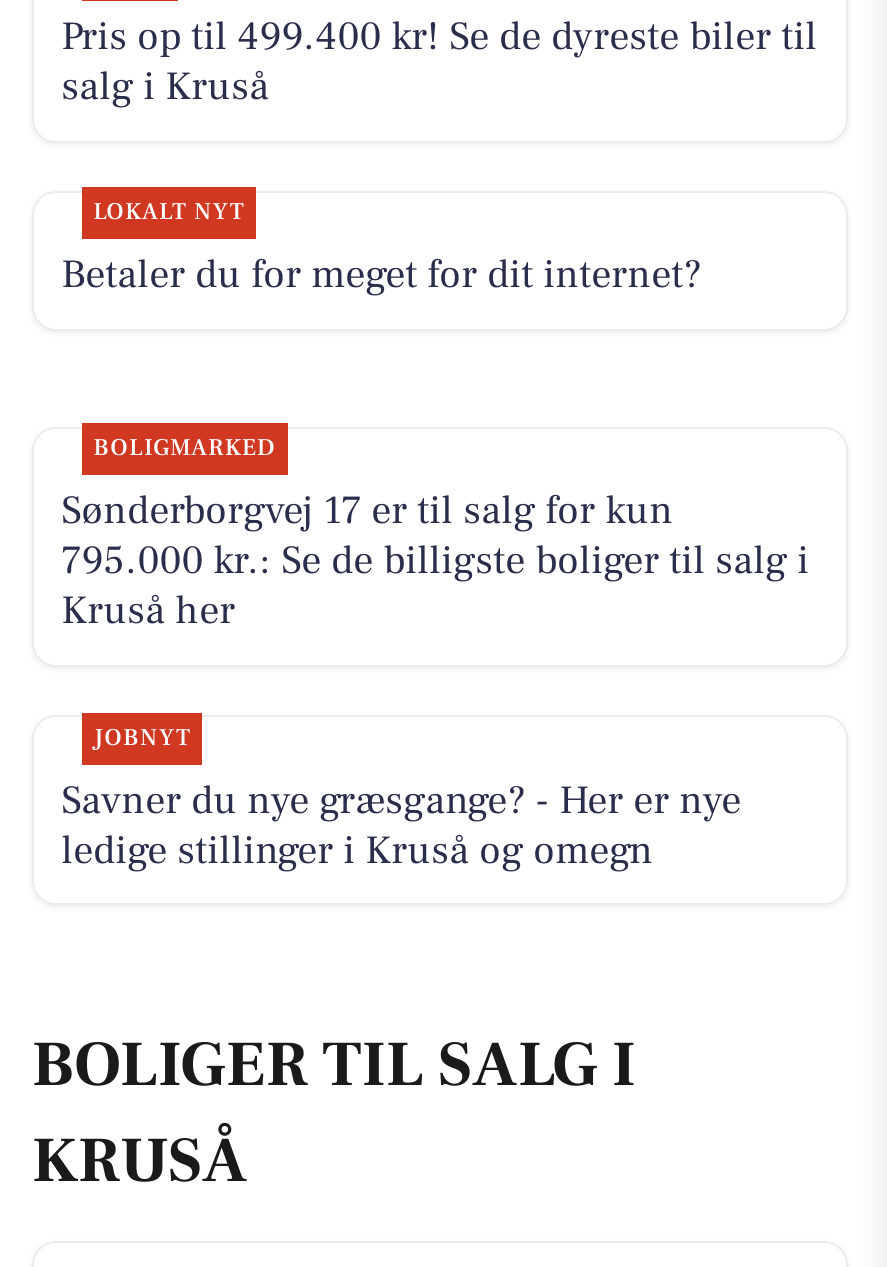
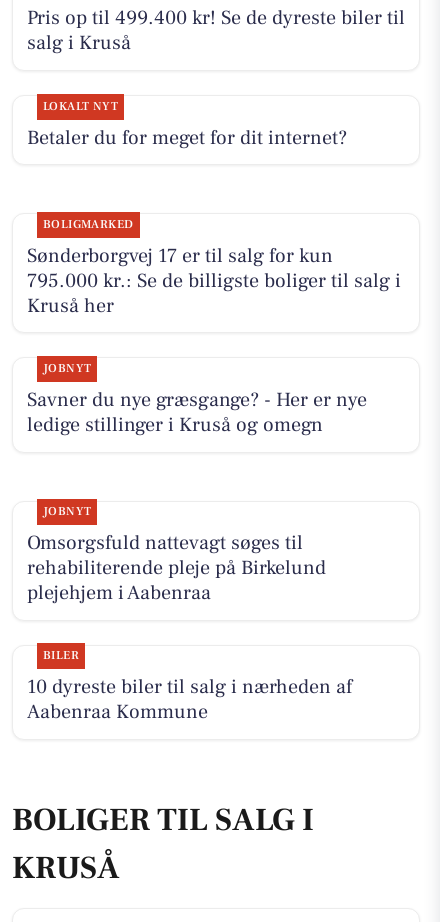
+ JOBNYT
+ Omsorgsfuld nattevagt søges til
+ rehabiliterende pleje på Birkelund
+ plejehjem i Aabenraa
+ BILER
+ 10 dyreste biler til salg i nærheden af
+ Aabenraa Kommune
